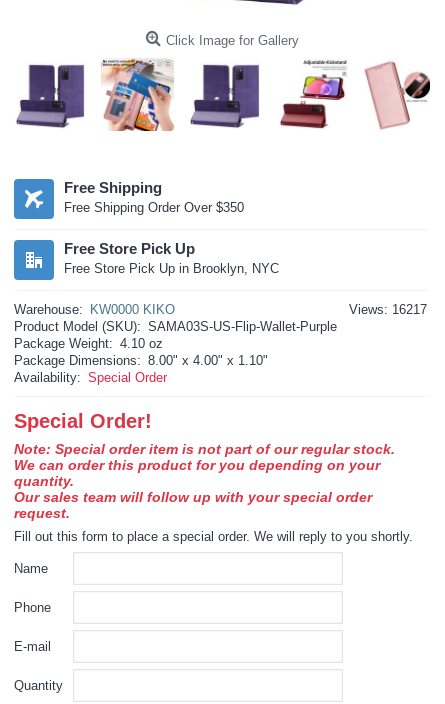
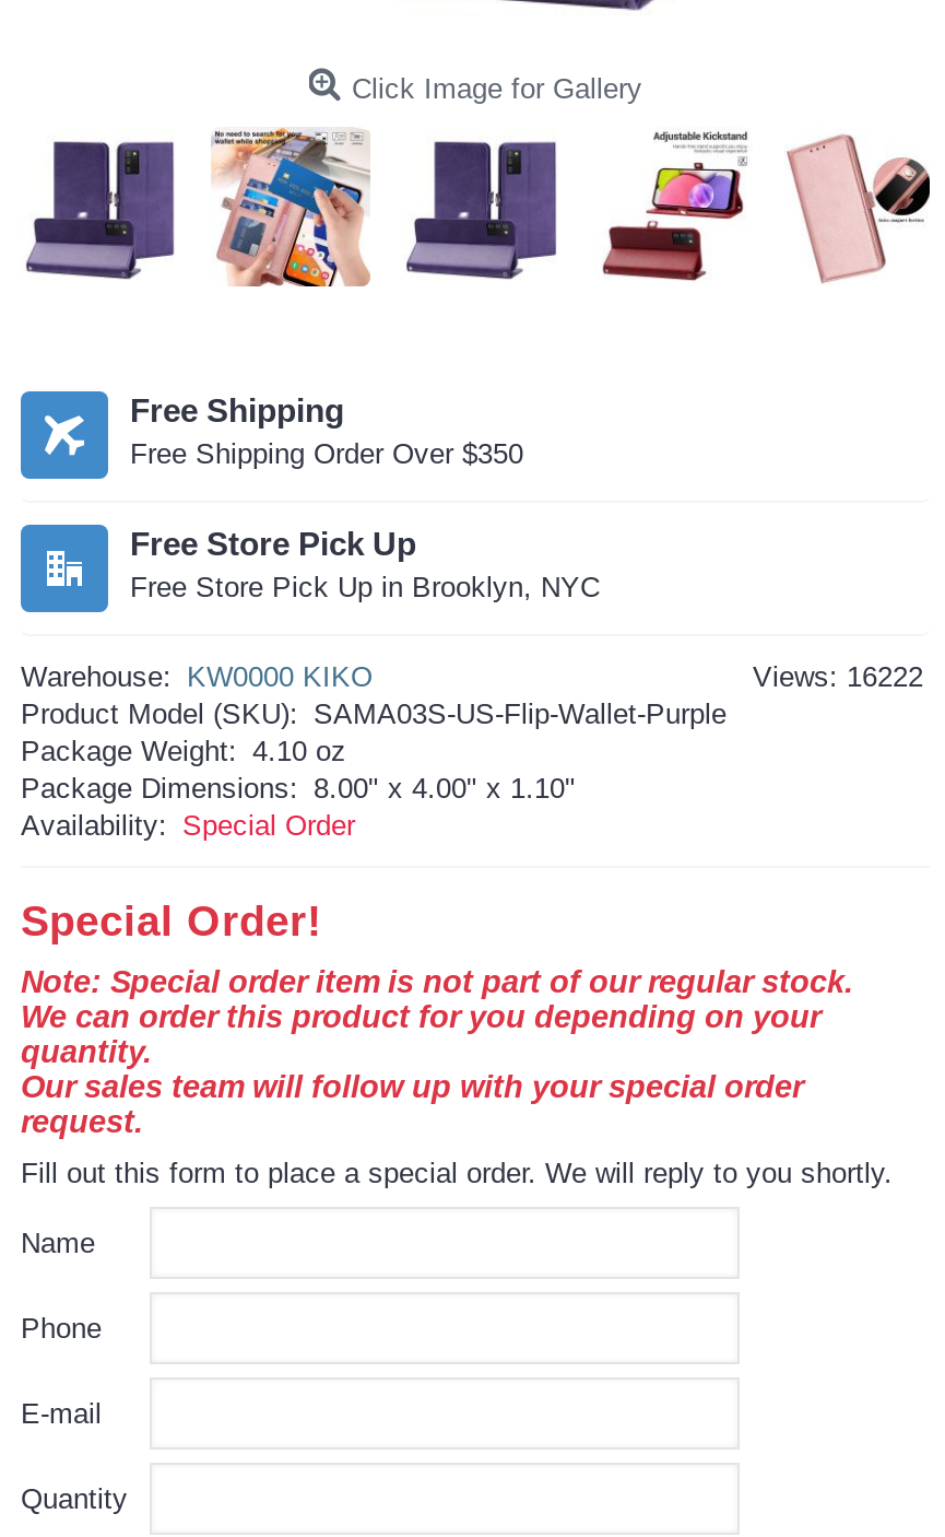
- Views: 16217
+ Views: 16222
